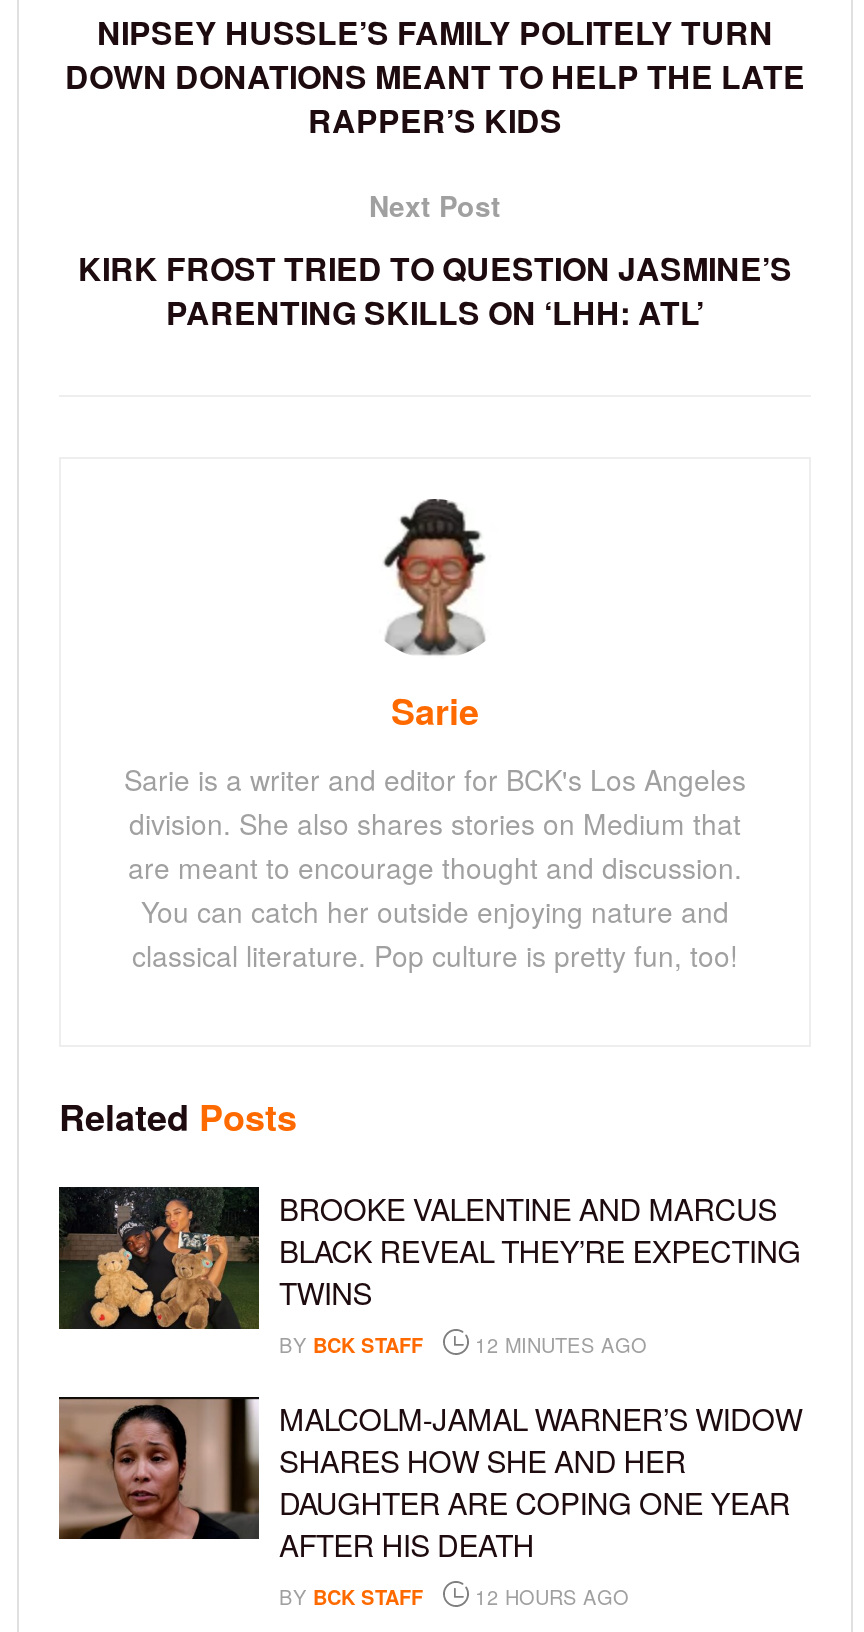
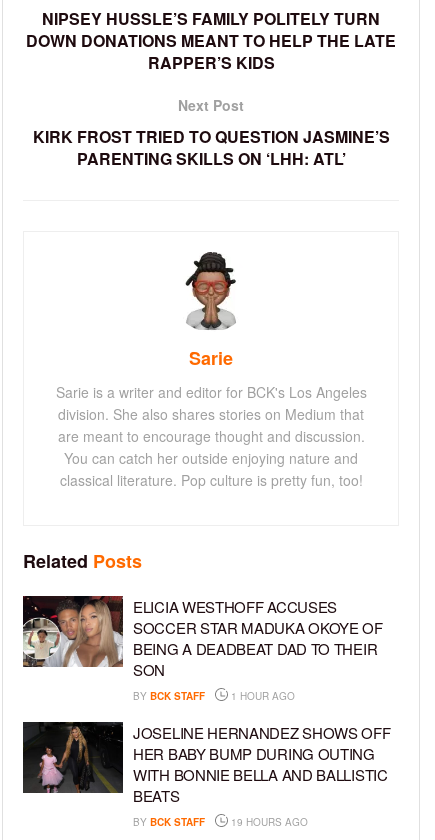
- [image]
- BROOKE VALENTINE AND MARCUS
- BLACK REVEAL THEY’RE EXPECTING
- TWINS
+ [image]
+ ELICIA WESTHOFF ACCUSES
+ SOCCER STAR MADUKA OKOYE OF
+ BEING A DEADBEAT DAD TO THEIR
+ SON

- BY BCK STAFF 12 MINUTES AGO
+ BY BCK STAFF 1 HOUR AGO

- [image]
- MALCOLM-JAMAL WARNER’S WIDOW
- SHARES HOW SHE AND HER
- DAUGHTER ARE COPING ONE YEAR
- AFTER HIS DEATH
+ [image]
+ JOSELINE HERNANDEZ SHOWS OFF
+ HER BABY BUMP DURING OUTING
+ WITH BONNIE BELLA AND BALLISTIC
+ BEATS

- BY BCK STAFF 12 HOURS AGO
+ BY BCK STAFF 19 HOURS AGO
